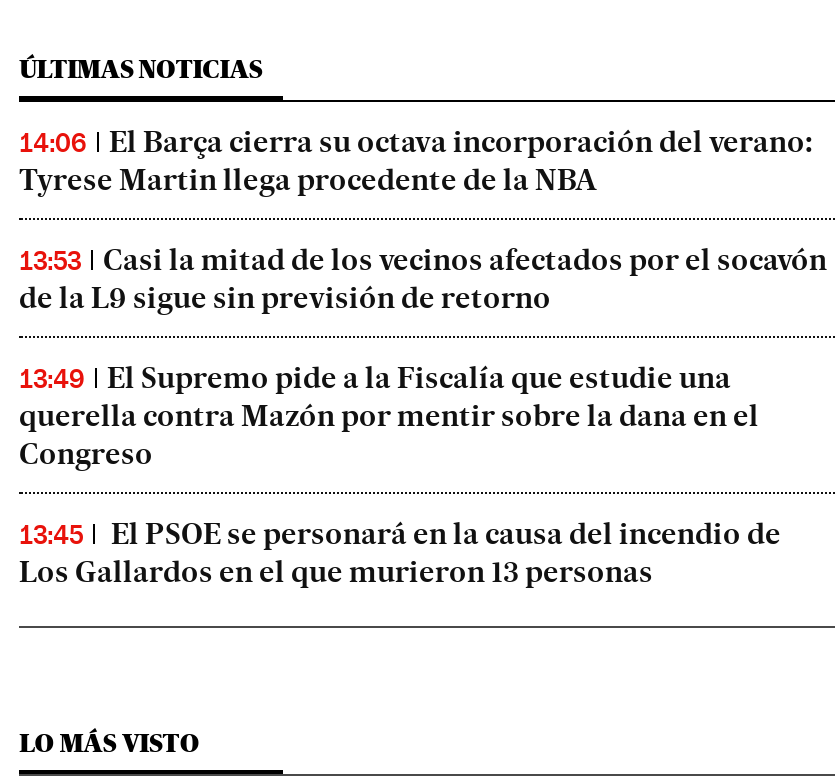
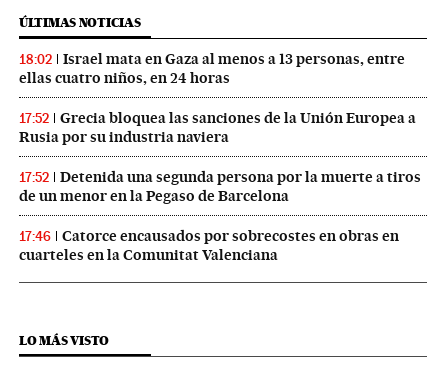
- 14:06
- El Barça cierra su octava incorporación del verano:
- Tyrese Martin llega procedente de la NBA
+ 18:02
+ Israel mata en Gaza al menos a 13 personas, entre
+ ellas cuatro niños, en 24 horas

- 13:53
- Casi la mitad de los vecinos afectados por el socavón
- de la L9 sigue sin previsión de retorno
+ 17:52
+ Grecia bloquea las sanciones de la Unión Europea a
+ Rusia por su industria naviera

- 13:49
- El Supremo pide a la Fiscalía que estudie una
- querella contra Mazón por mentir sobre la dana en el
- Congreso
+ 17:52
+ Detenida una segunda persona por la muerte a tiros
+ de un menor en la Pegaso de Barcelona

- 13:45
- El PSOE se personará en la causa del incendio de
- Los Gallardos en el que murieron 13 personas
+ 17:46
+ Catorce encausados por sobrecostes en obras en
+ cuarteles en la Comunitat Valenciana
